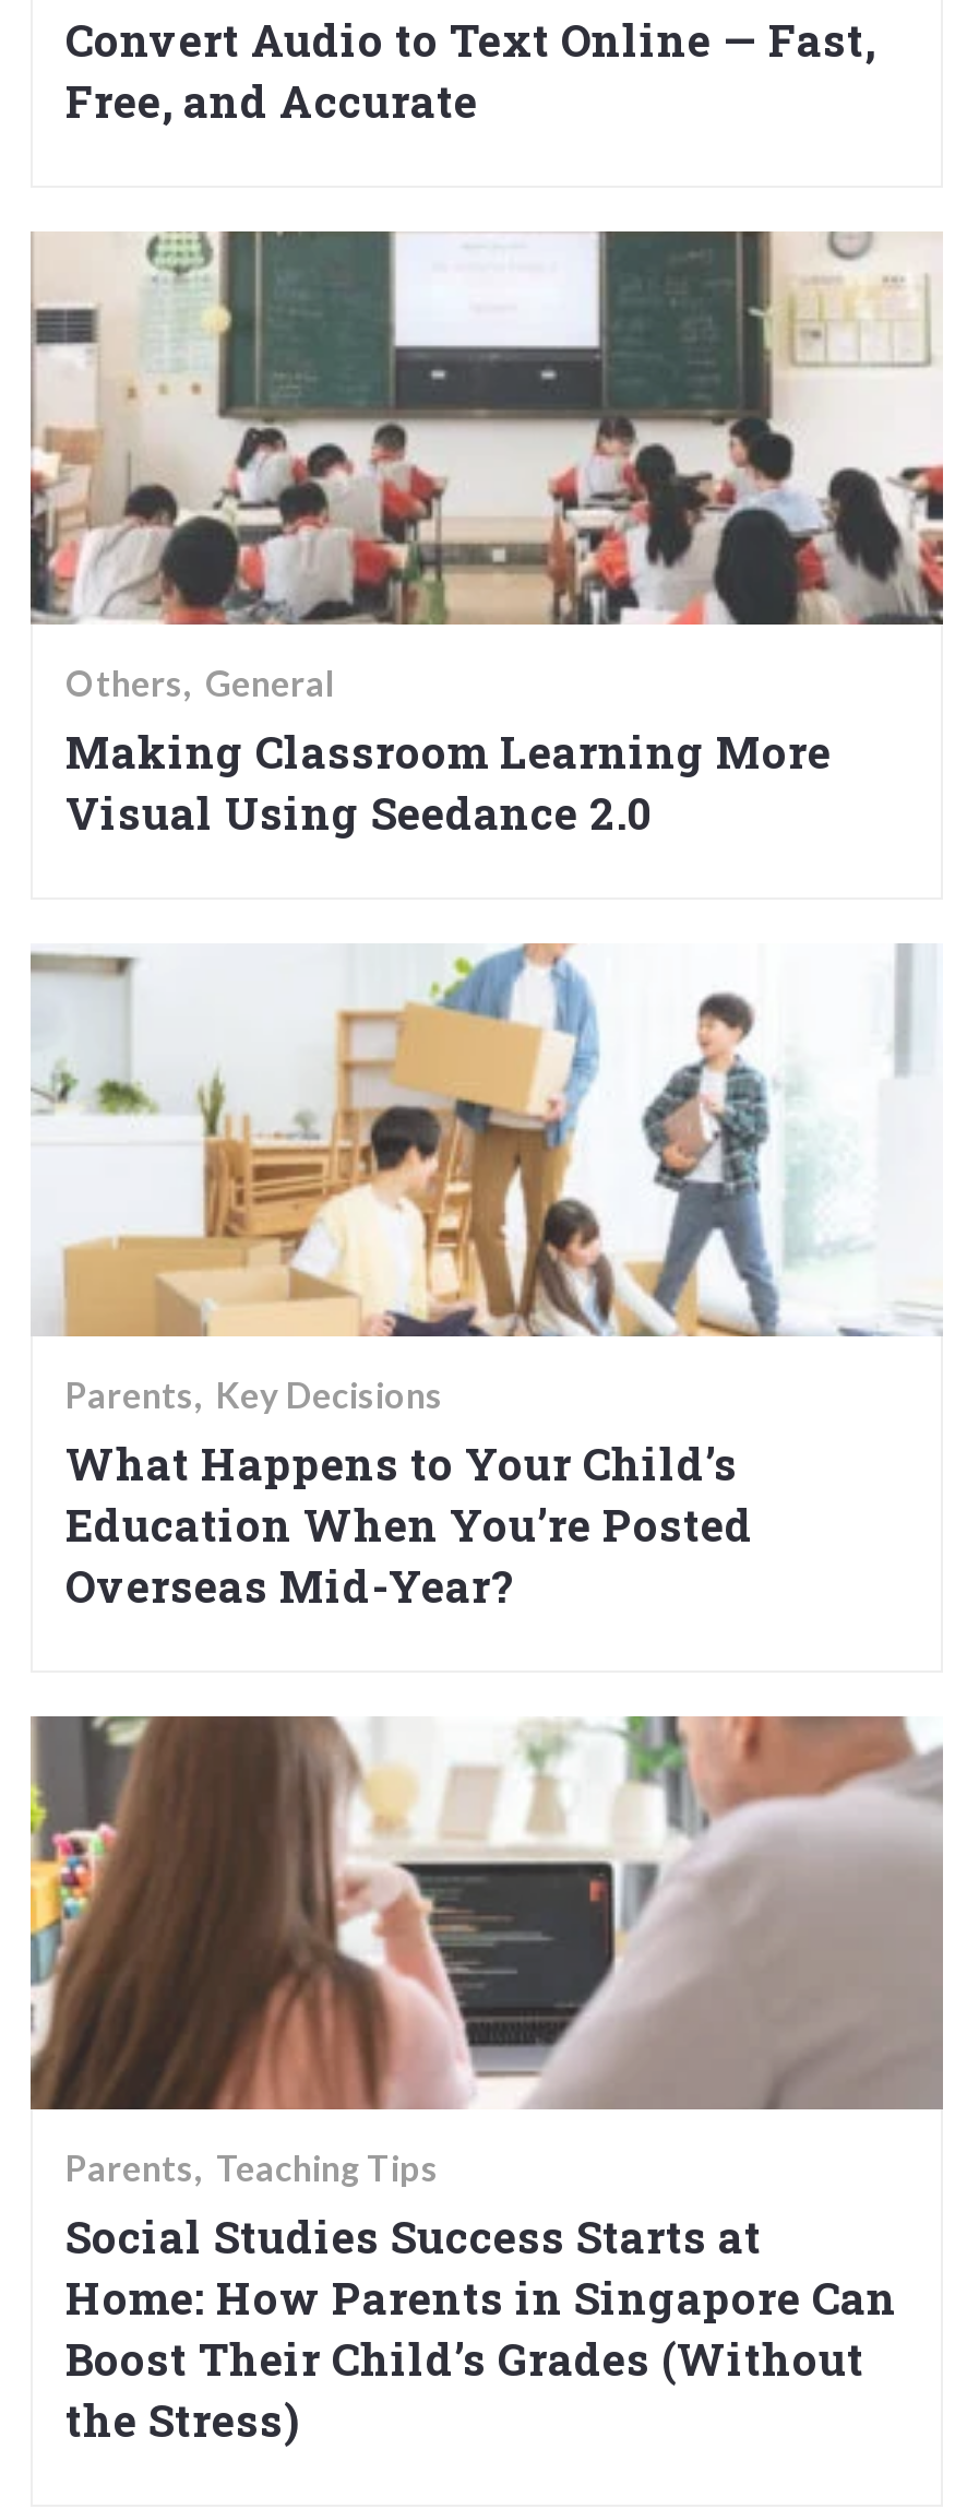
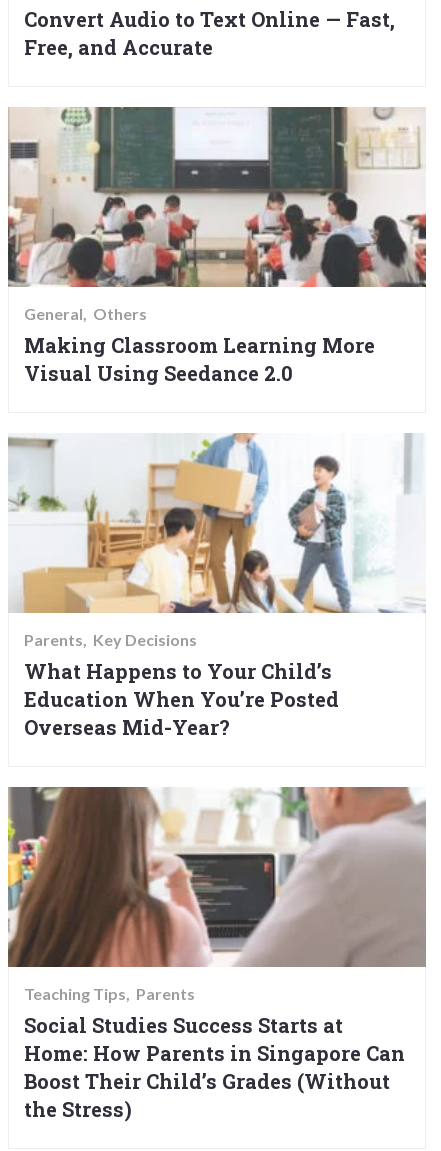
- Others General
+ General Others

- Parents Teaching Tips
+ Teaching Tips Parents
